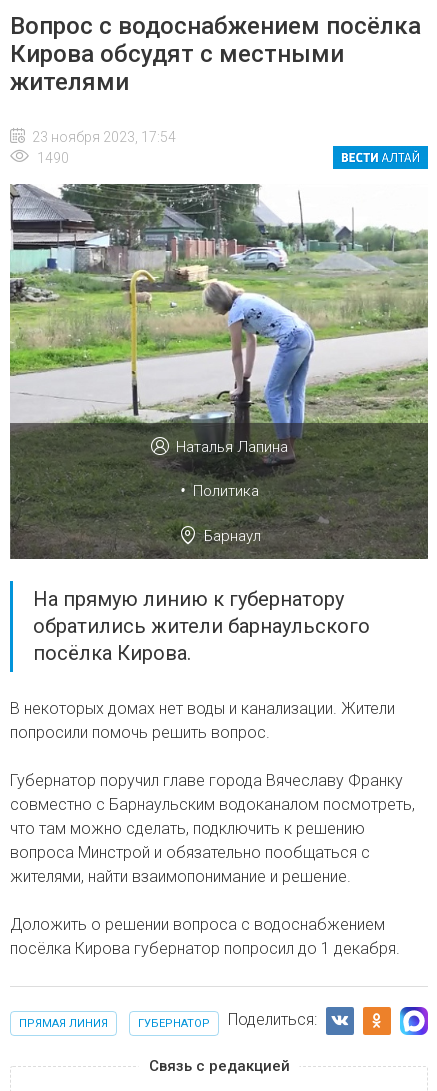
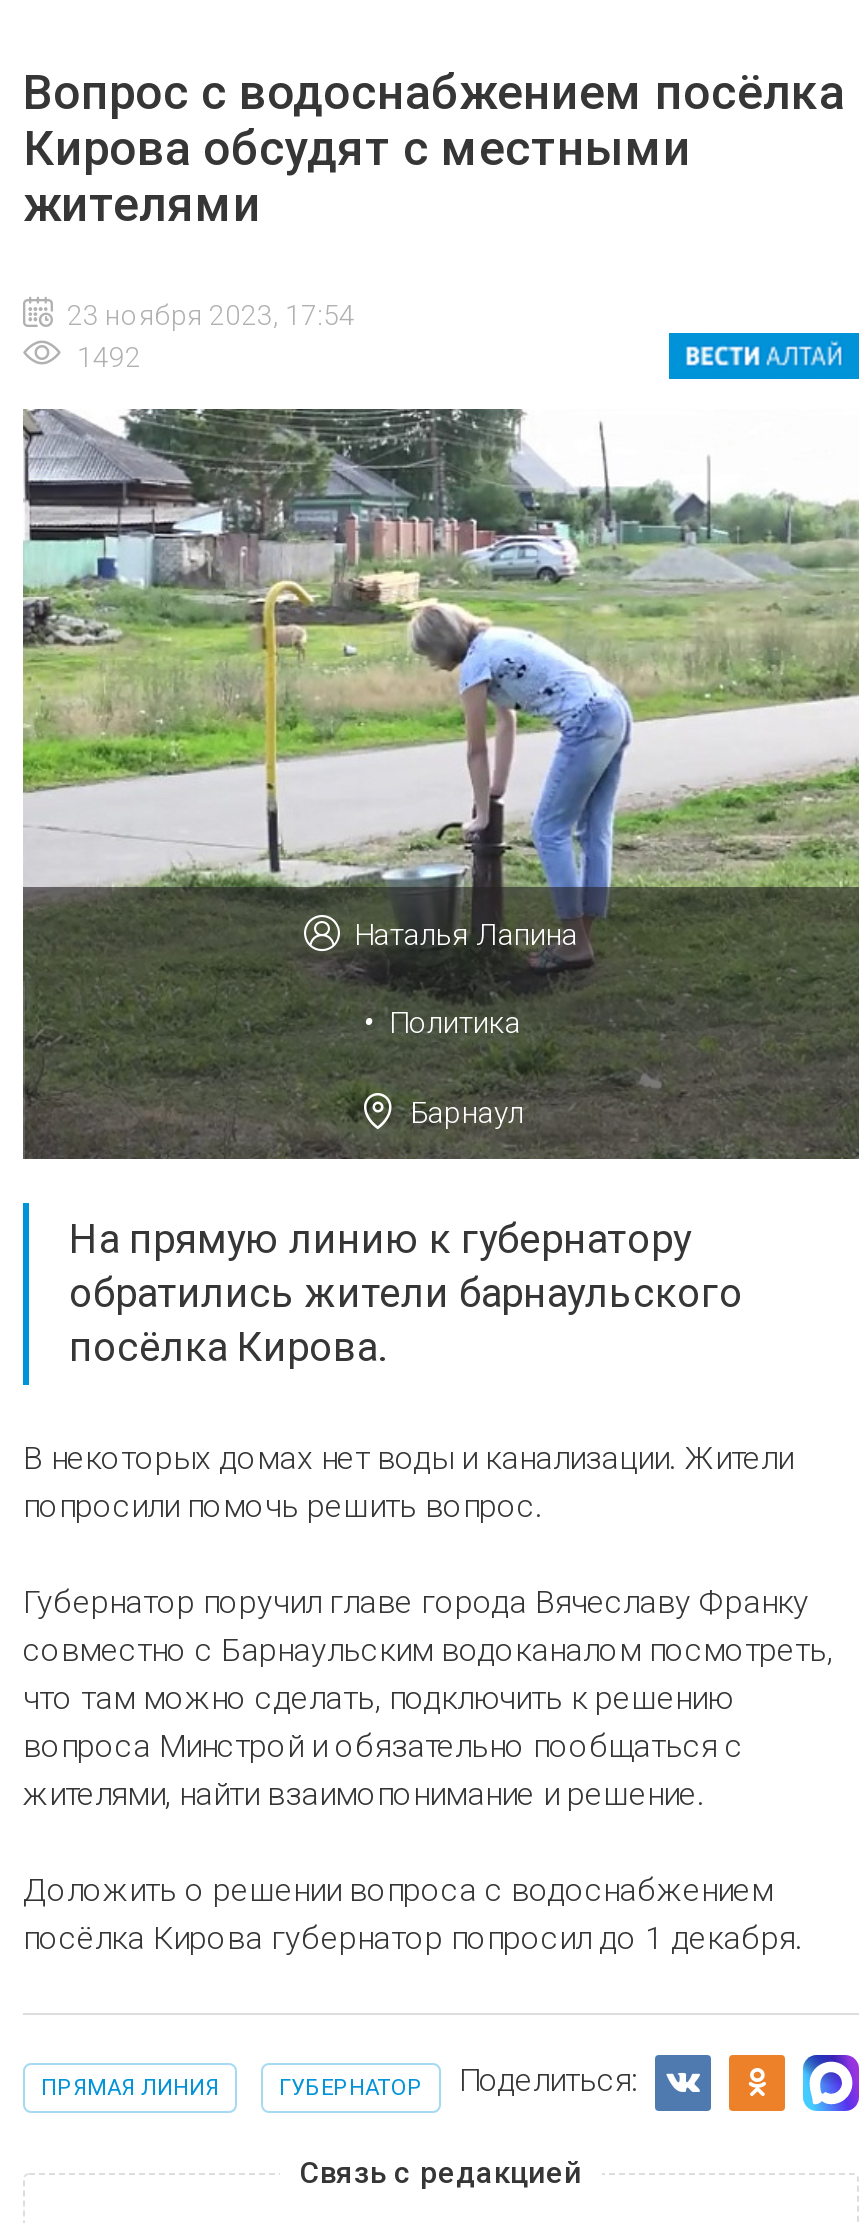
- 1490
+ 1492
